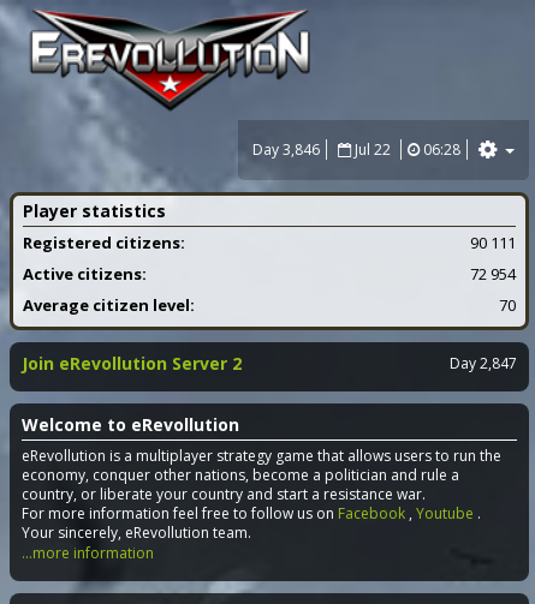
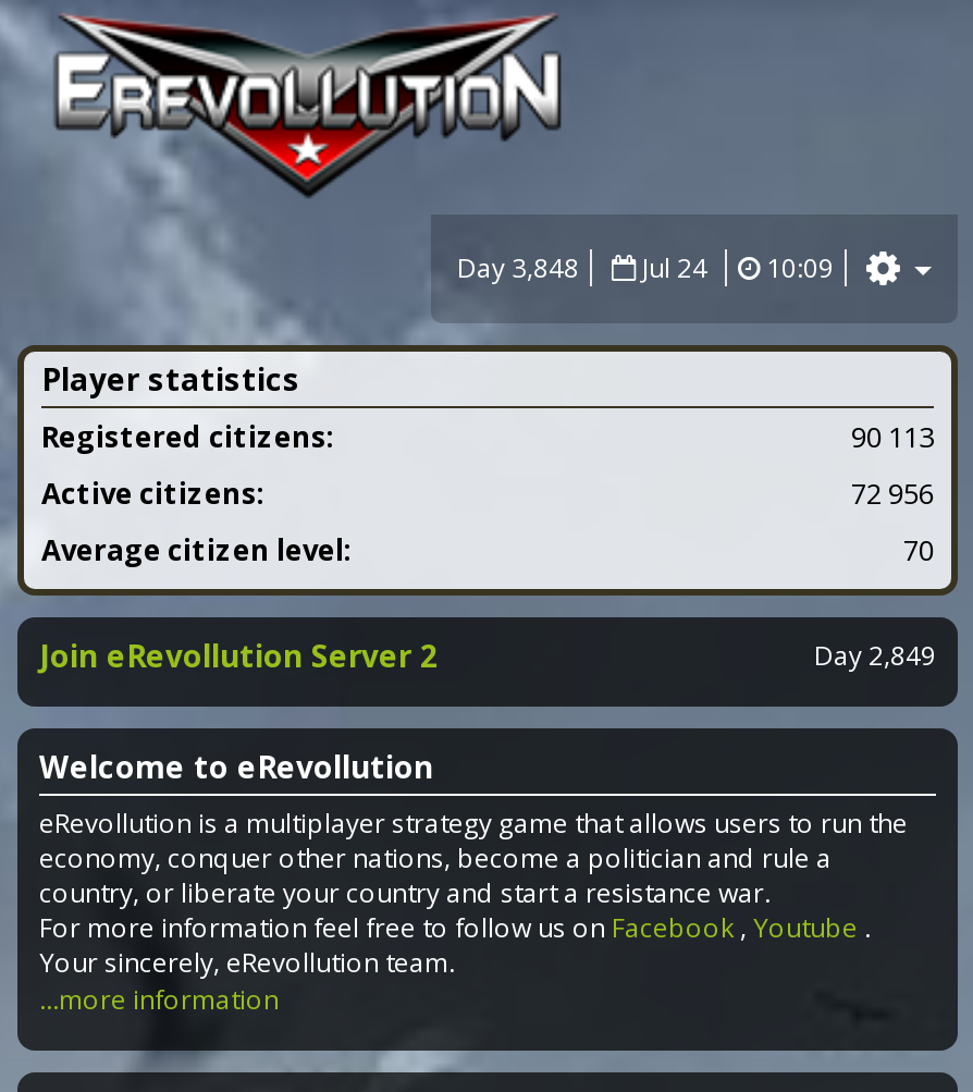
- Day 3,846
+ Day 3,848

- Jul 22
+ Jul 24

- 06:28
+ 10:09

- 90 111
+ 90 113

- 72 954
+ 72 956

- Day 2,847
+ Day 2,849
